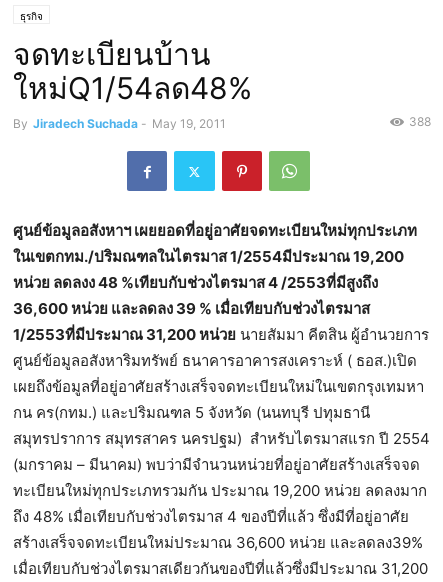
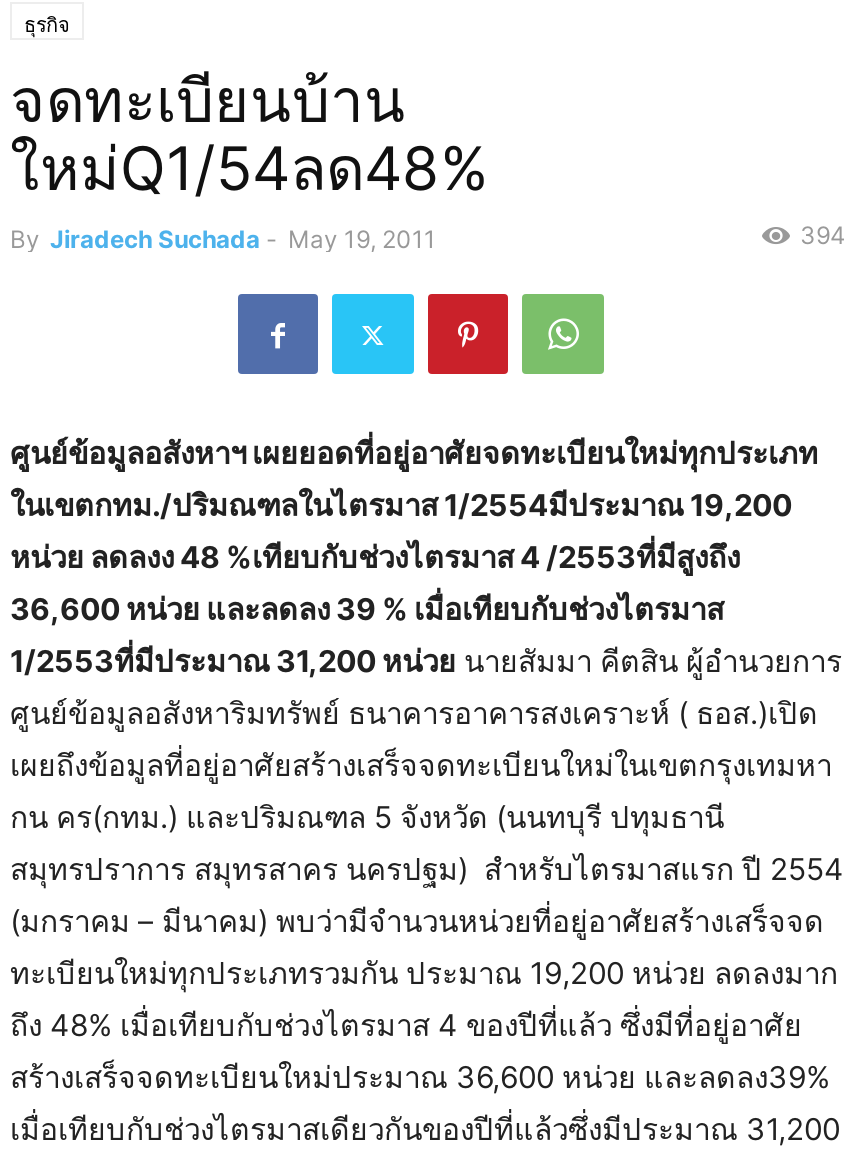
- 388
+ 394
